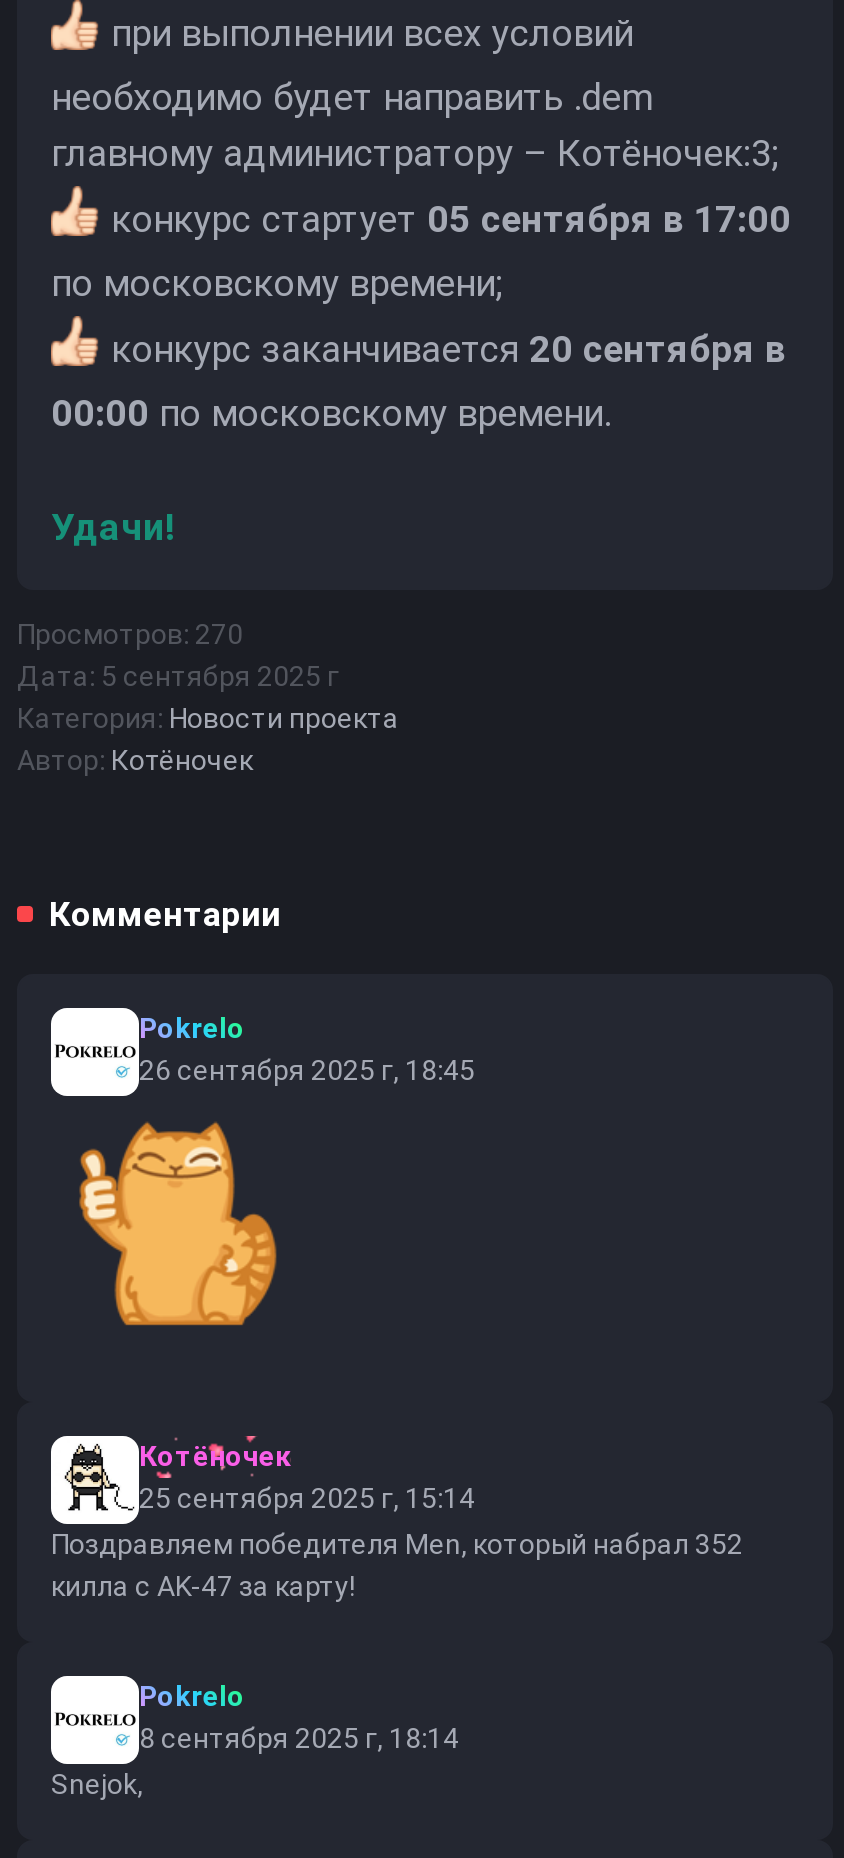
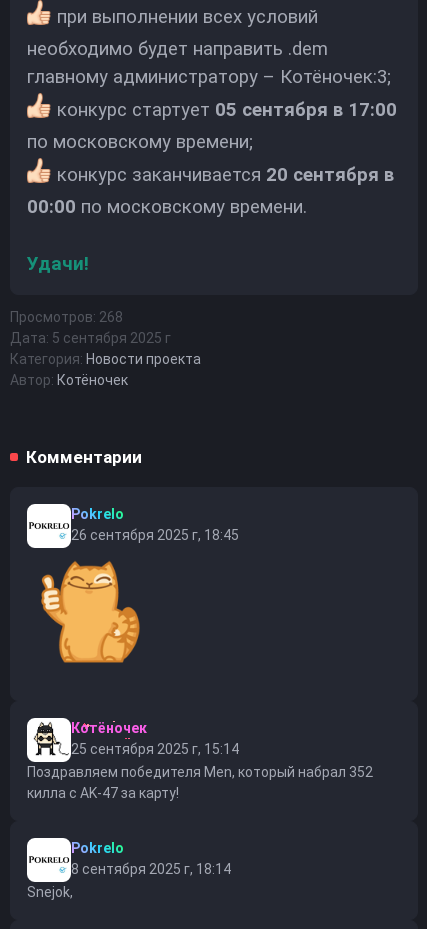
- Просмотров: 270
+ Просмотров: 268
